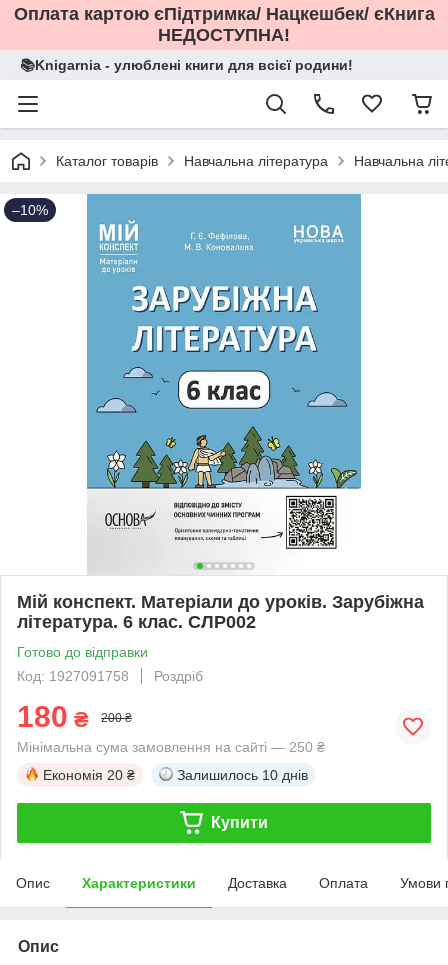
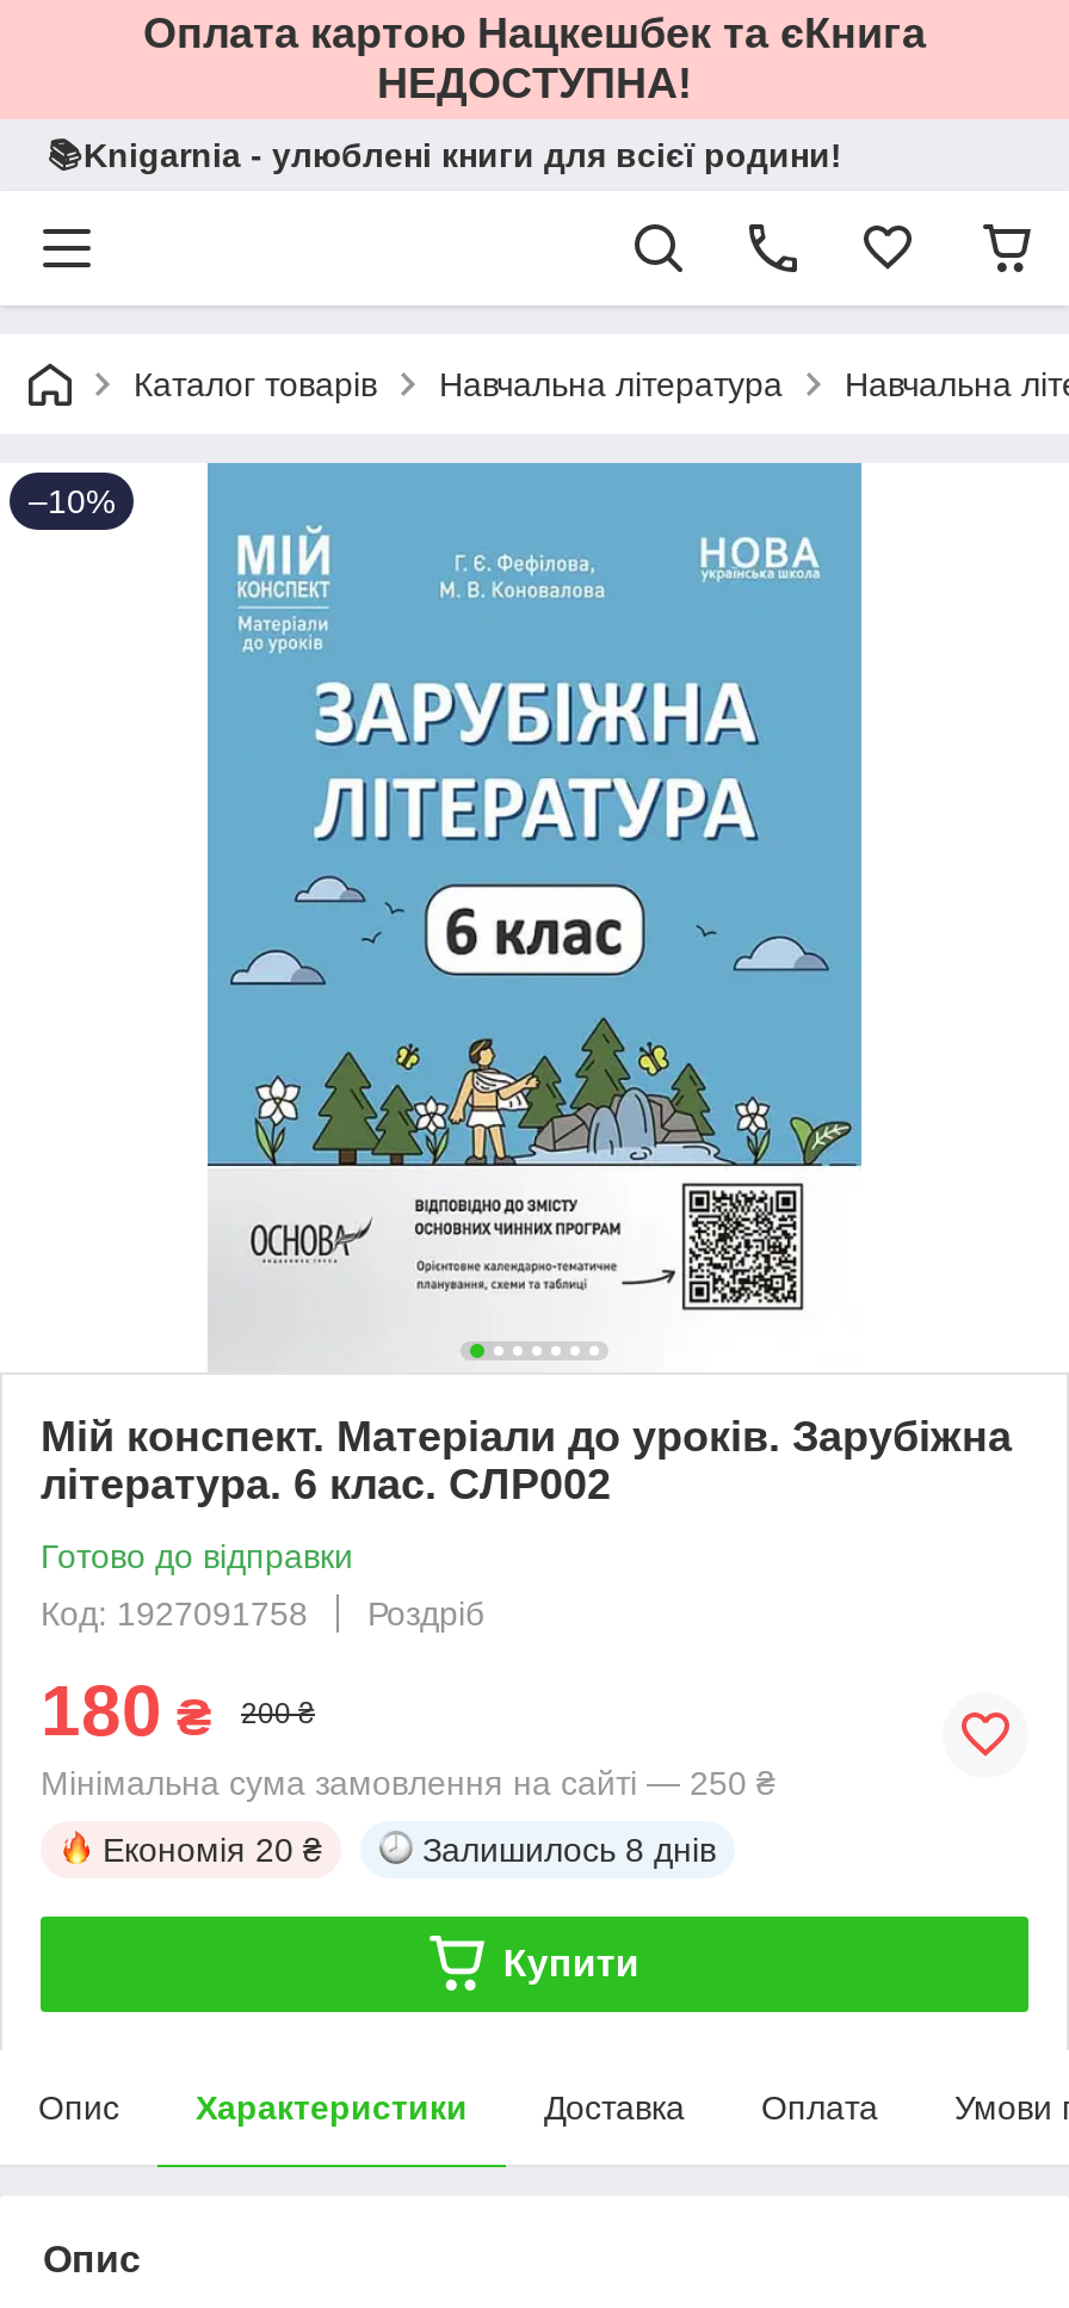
- Оплата картою єПідтримка/ Нацкешбек/ єКнига
+ Оплата картою Нацкешбек та єКнига

- Залишилось 10 днів
+ Залишилось 8 днів
